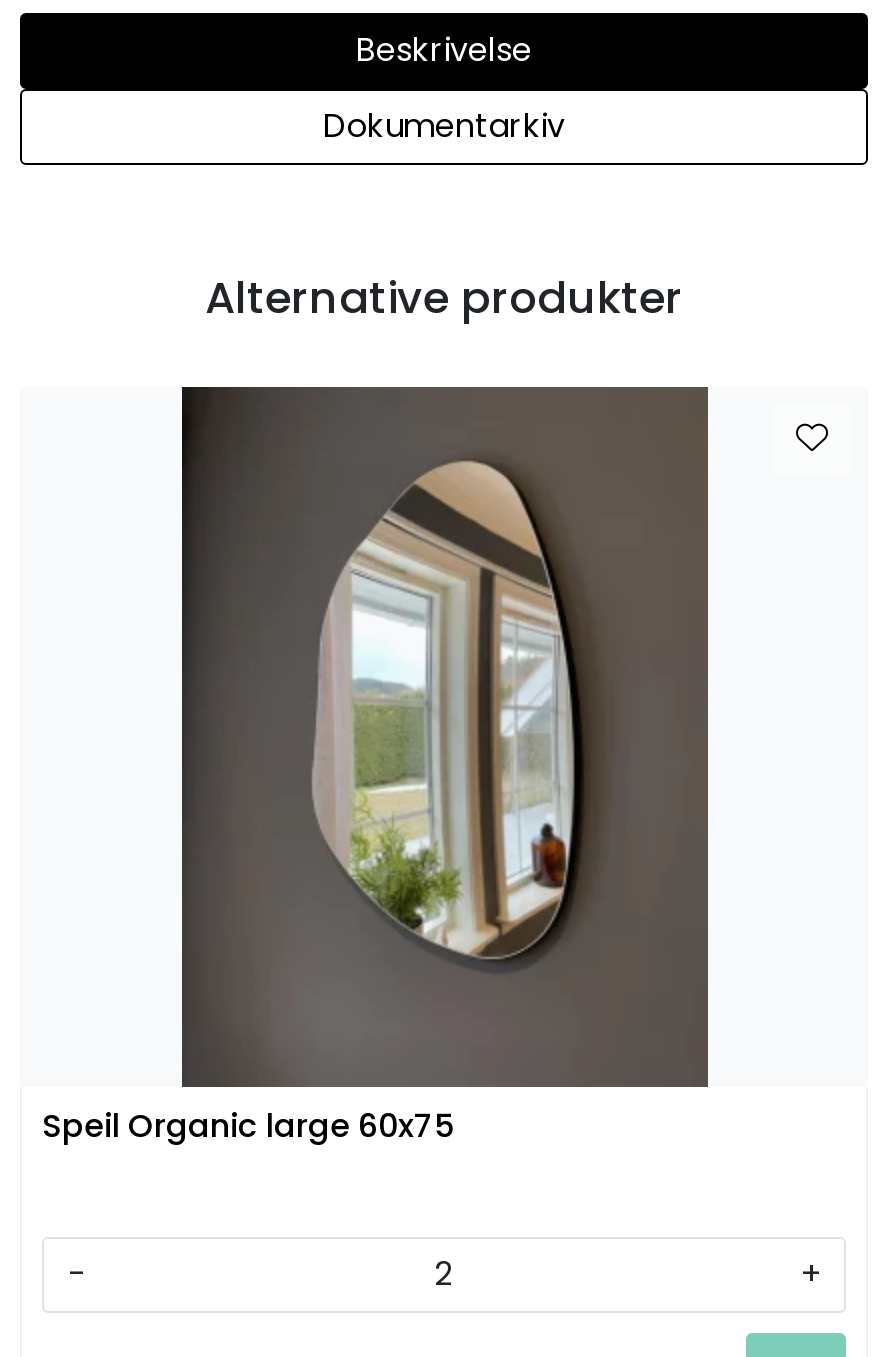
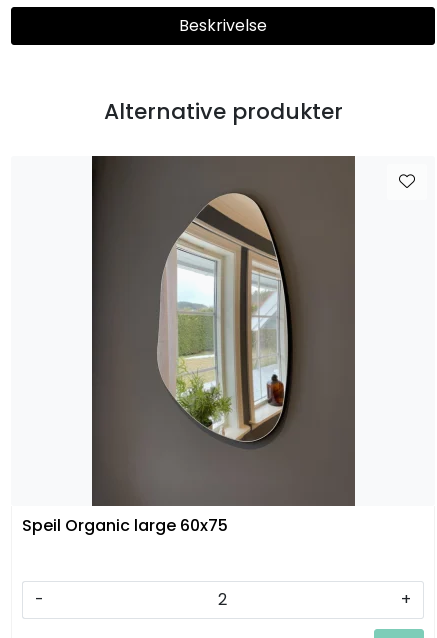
- Dokumentarkiv
